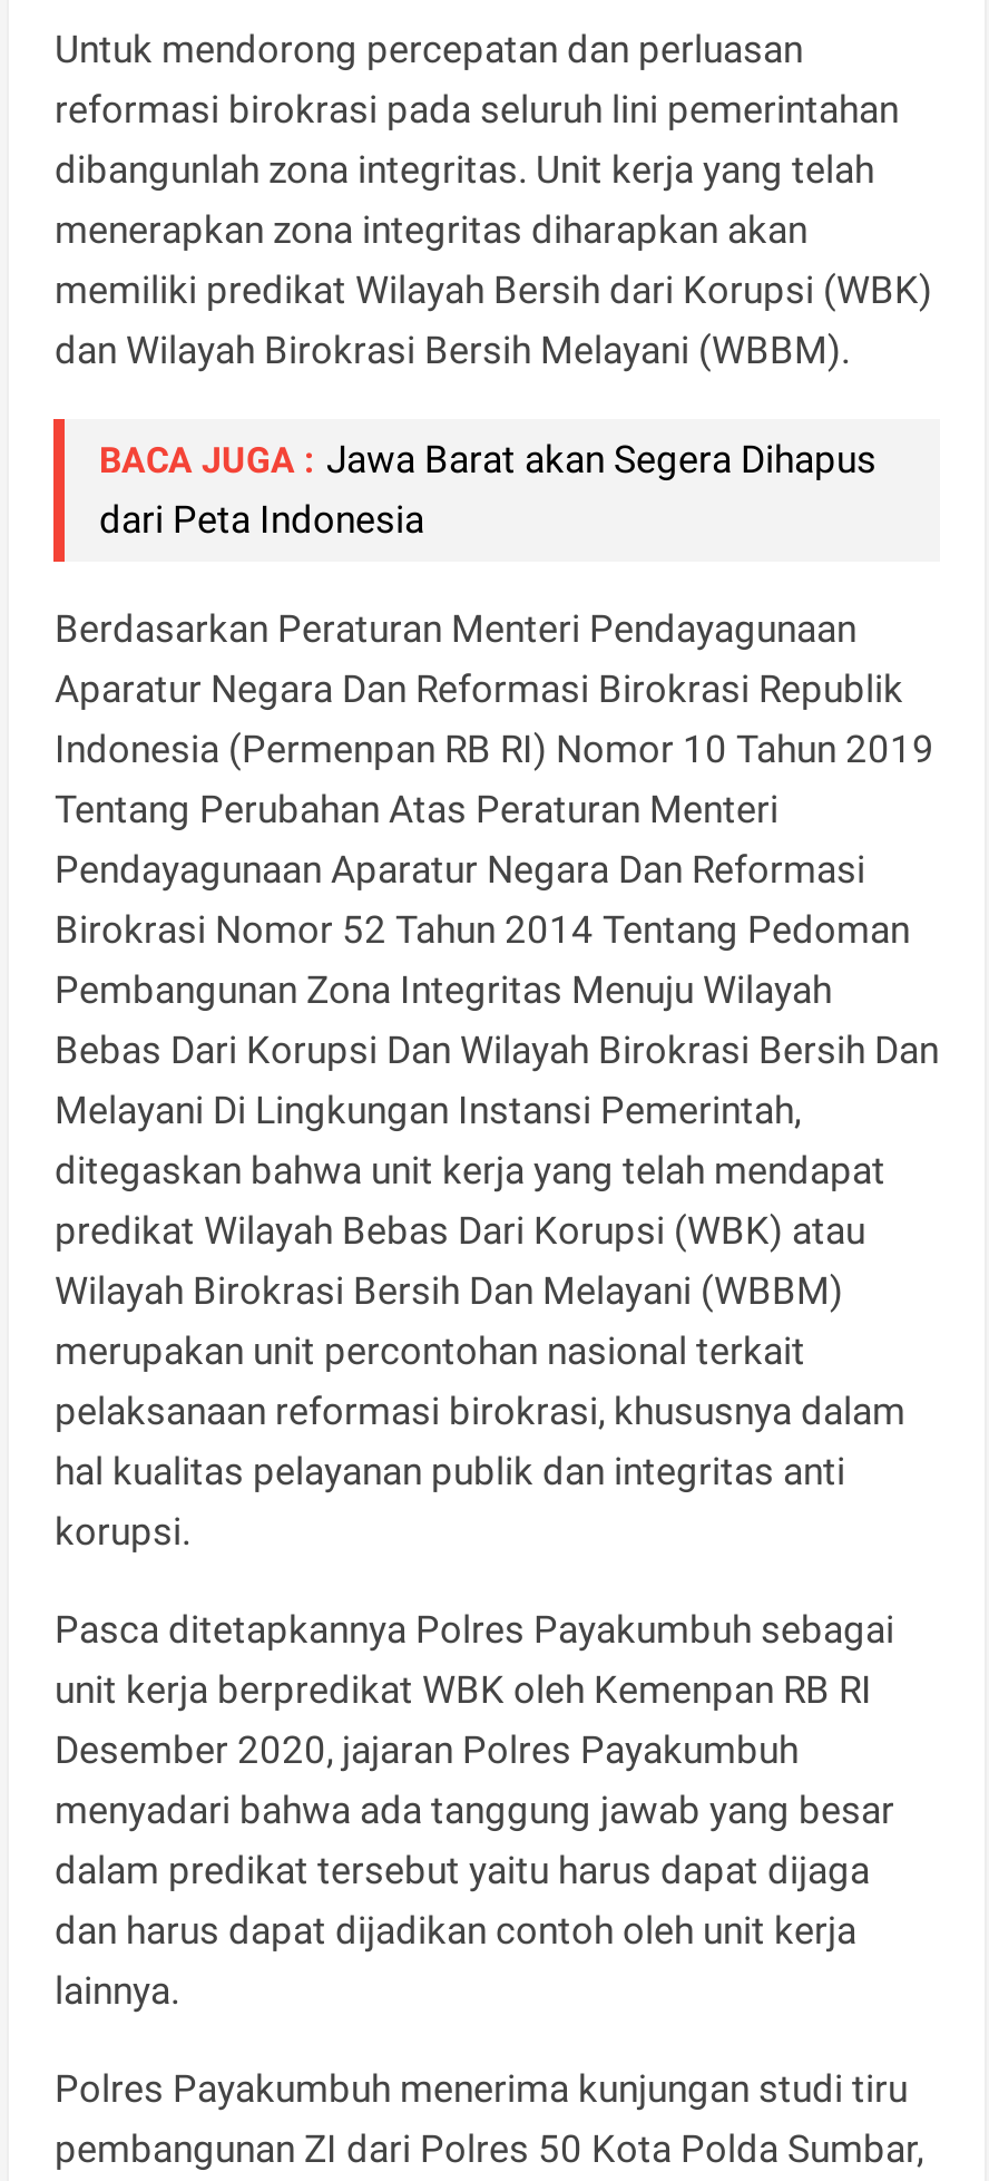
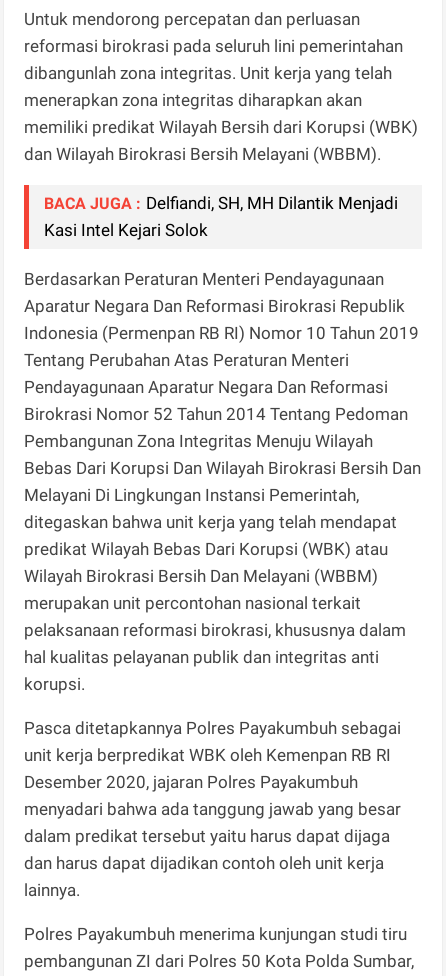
- BACA JUGA : Jawa Barat akan Segera Dihapus
- dari Peta Indonesia
+ BACA JUGA : Delfiandi, SH, MH Dilantik Menjadi
+ Kasi Intel Kejari Solok
